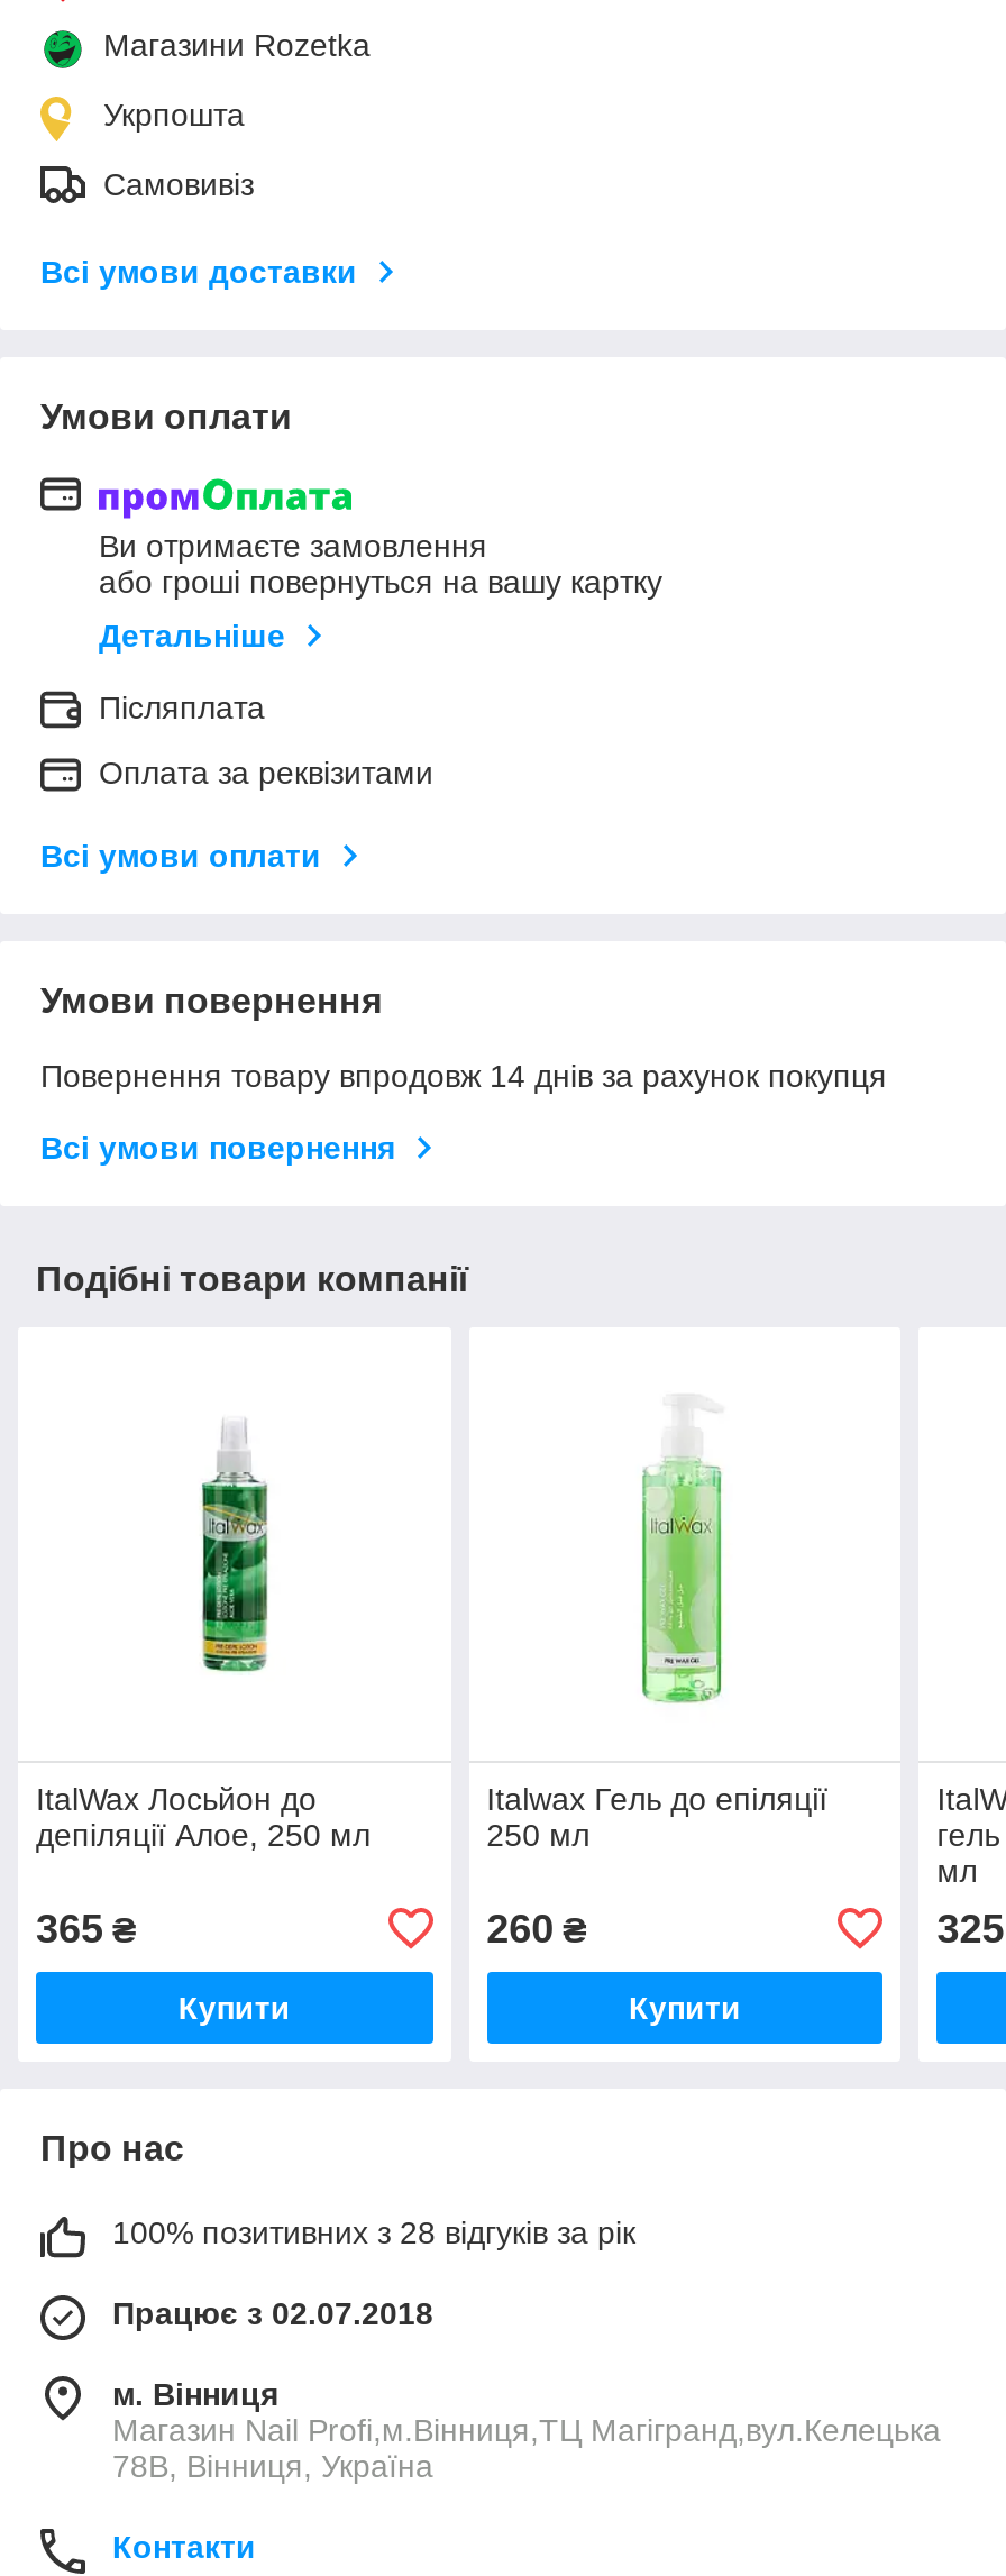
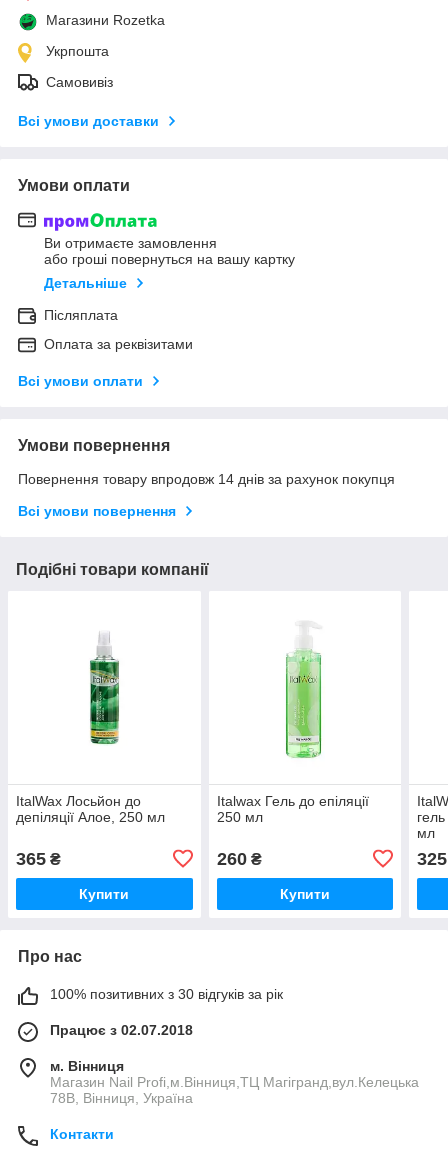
- 100% позитивних з 28 відгуків за рік
+ 100% позитивних з 30 відгуків за рік
